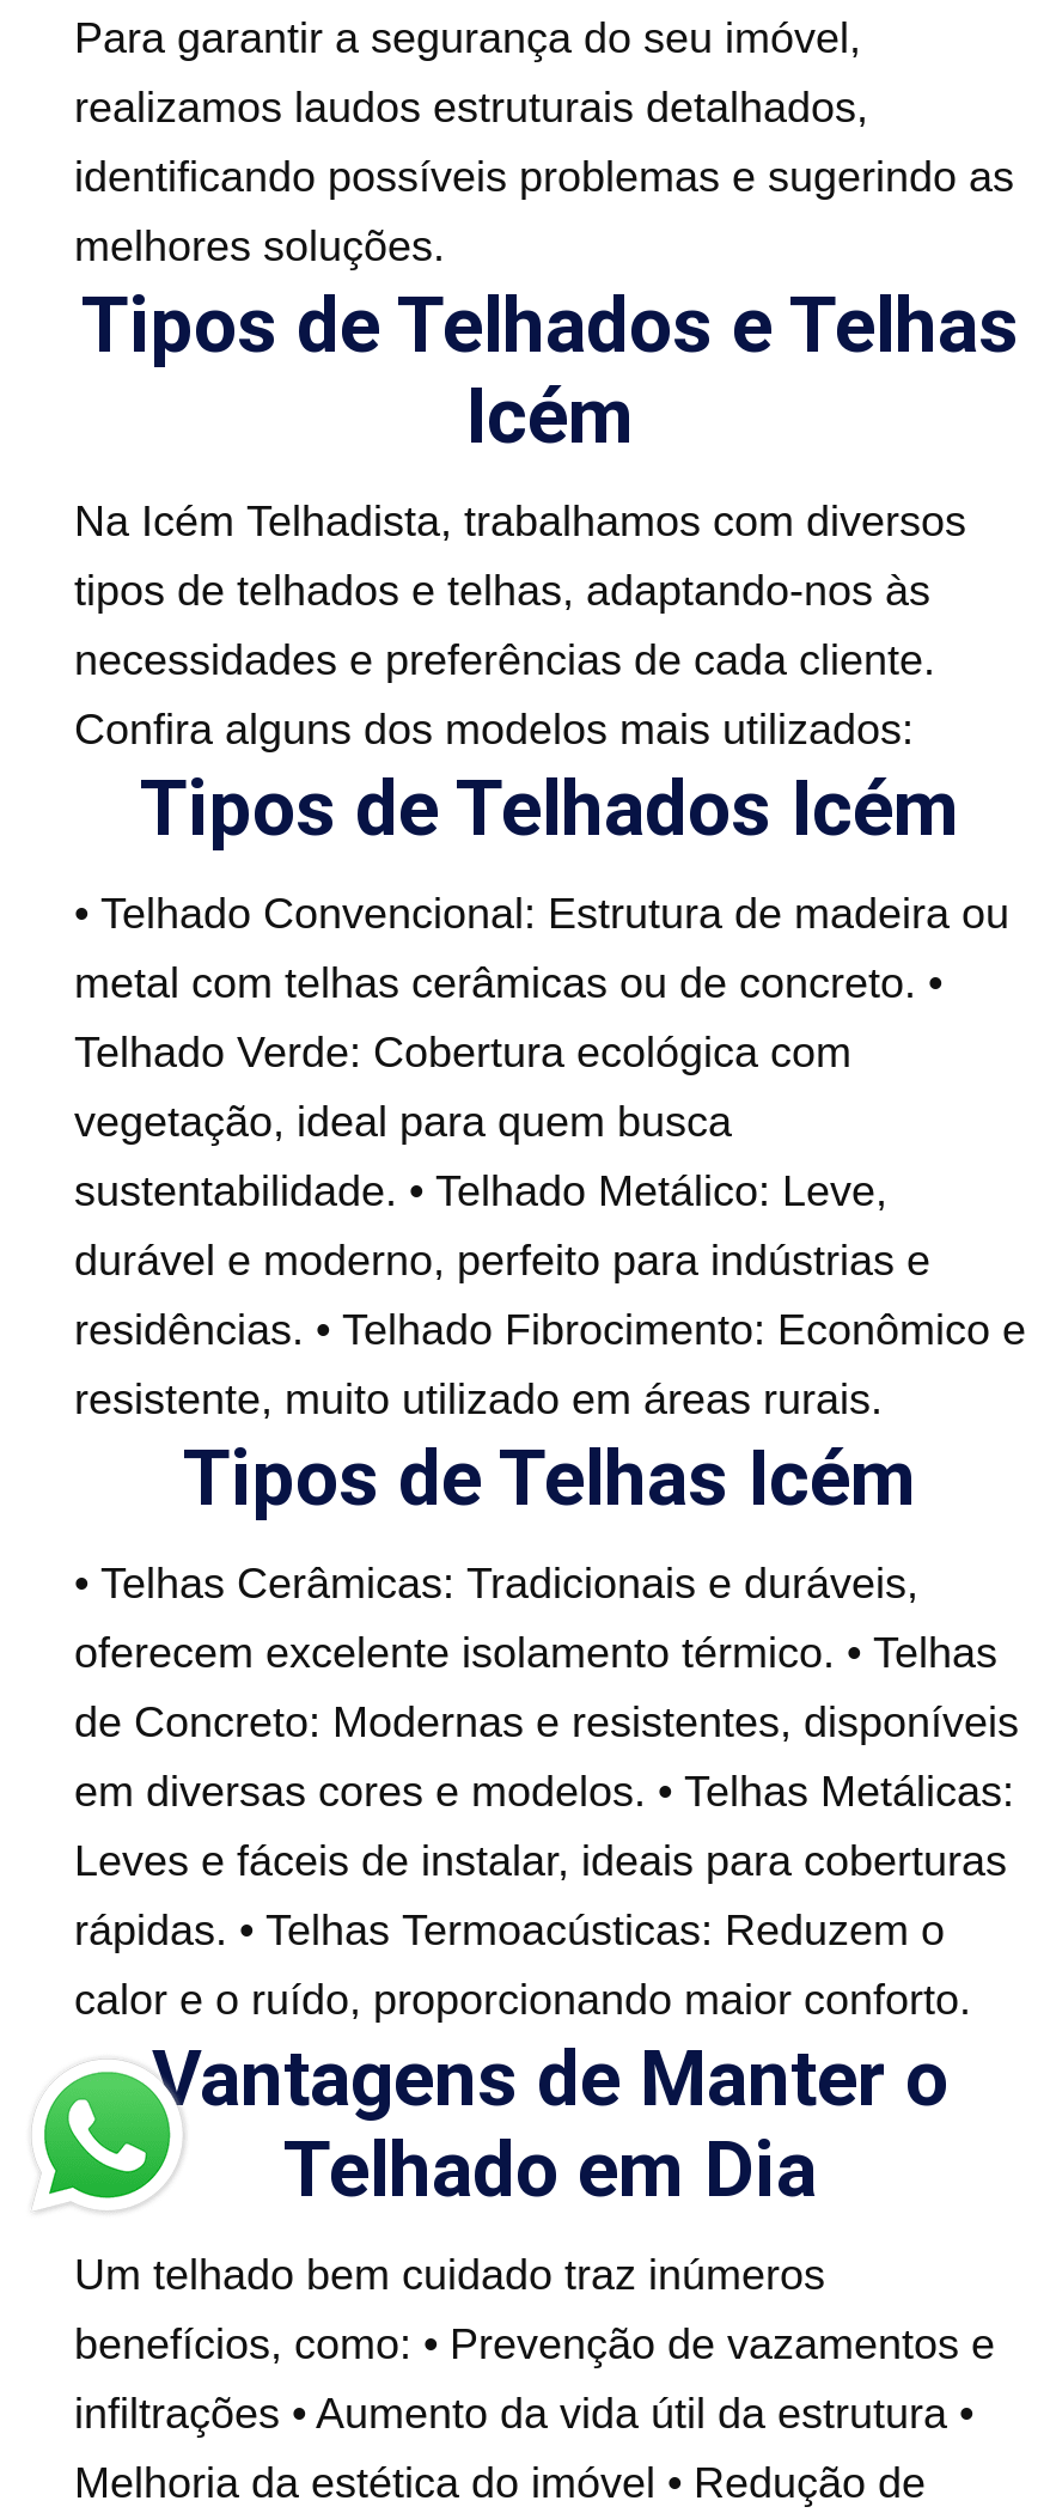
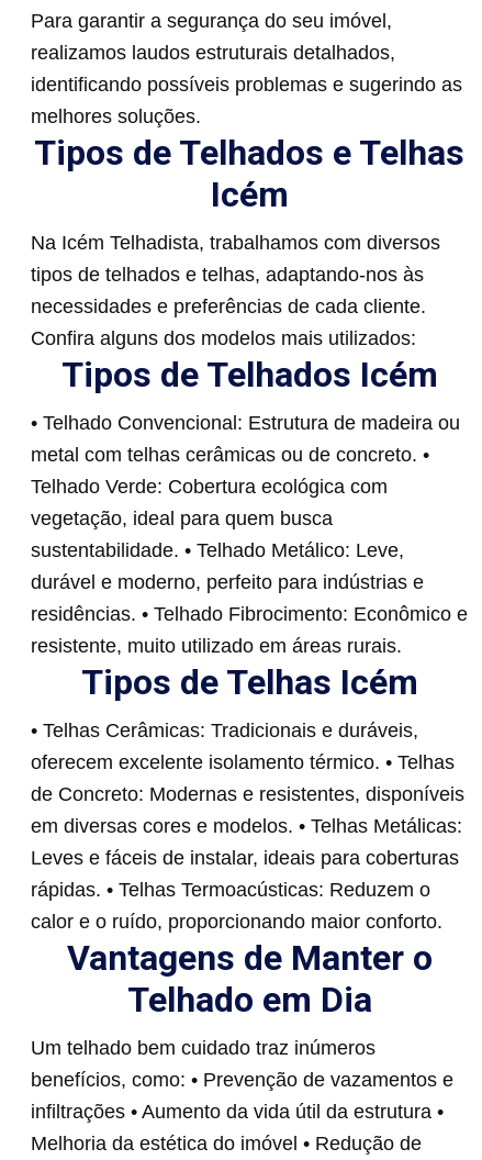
- [image]
